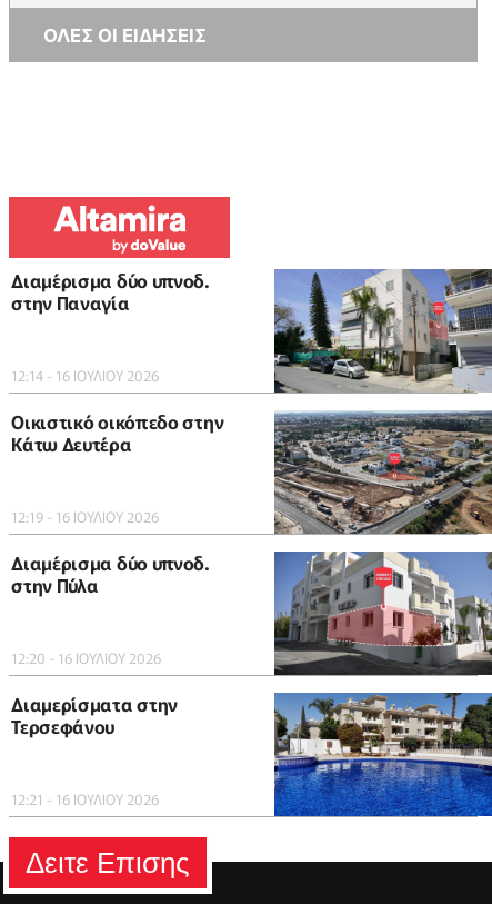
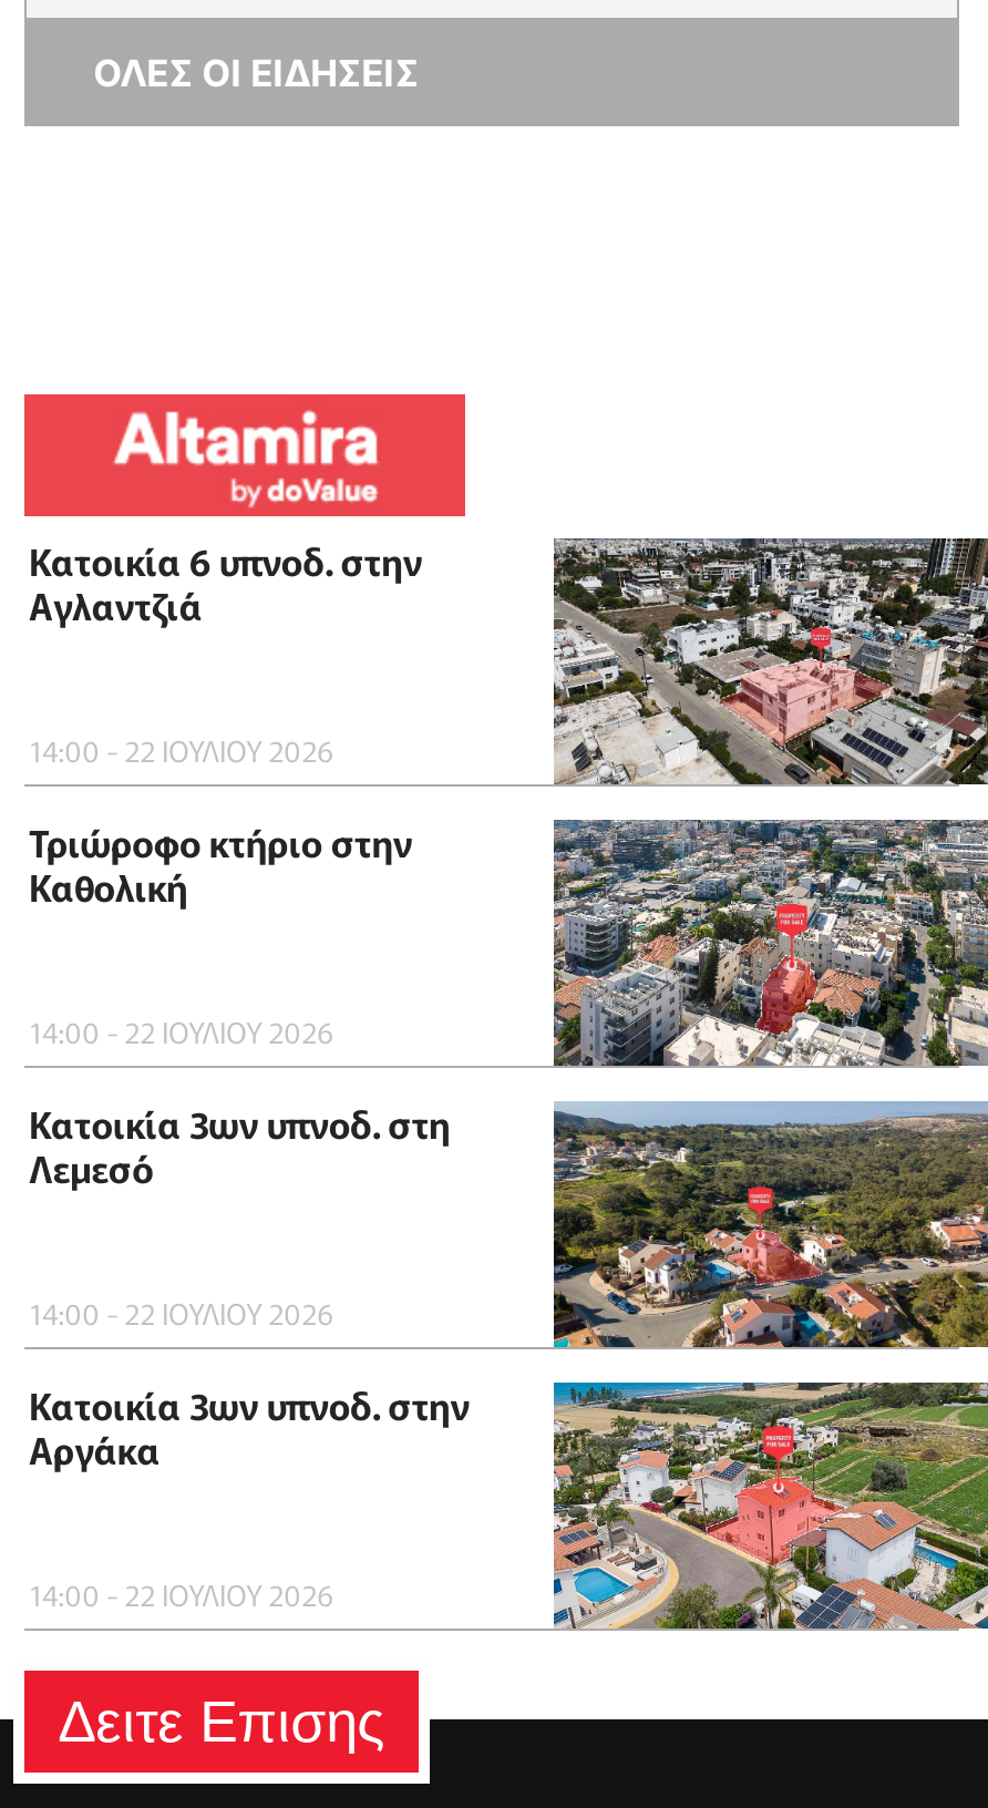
- Διαμέρισμα δύο υπνοδ.
- στην Παναγία
+ Κατοικία 6 υπνοδ. στην
+ Αγλαντζιά

- [image]
+ [image]

- 12:14 - 16 ΙΟΥΛΙΟΥ 2026
+ 14:00 - 22 ΙΟΥΛΙΟΥ 2026

- Οικιστικό οικόπεδο στην
- Κάτω Δευτέρα
+ Τριώροφο κτήριο στην
+ Καθολική

- [image]
+ [image]

- 12:19 - 16 ΙΟΥΛΙΟΥ 2026
+ 14:00 - 22 ΙΟΥΛΙΟΥ 2026

- Διαμέρισμα δύο υπνοδ.
- στην Πύλα
+ Κατοικία 3ων υπνοδ. στη
+ Λεμεσό

- [image]
+ [image]

- 12:20 - 16 ΙΟΥΛΙΟΥ 2026
+ 14:00 - 22 ΙΟΥΛΙΟΥ 2026

- Διαμερίσματα στην
- Τερσεφάνου
+ Κατοικία 3ων υπνοδ. στην
+ Αργάκα

- [image]
+ [image]

- 12:21 - 16 ΙΟΥΛΙΟΥ 2026
+ 14:00 - 22 ΙΟΥΛΙΟΥ 2026
